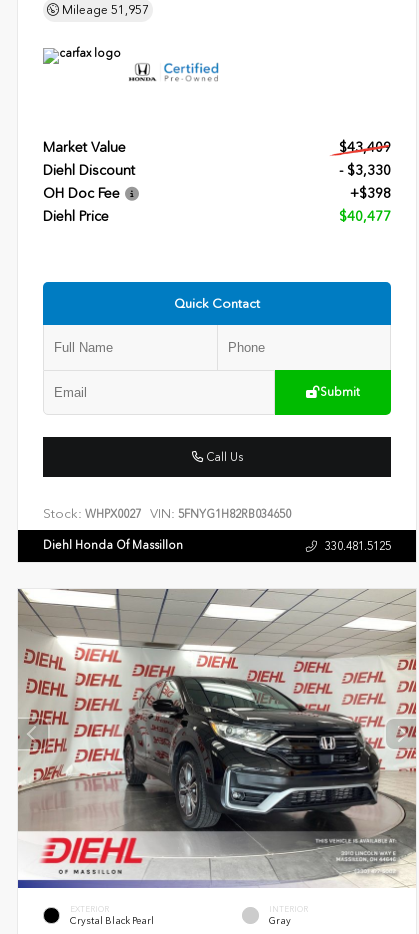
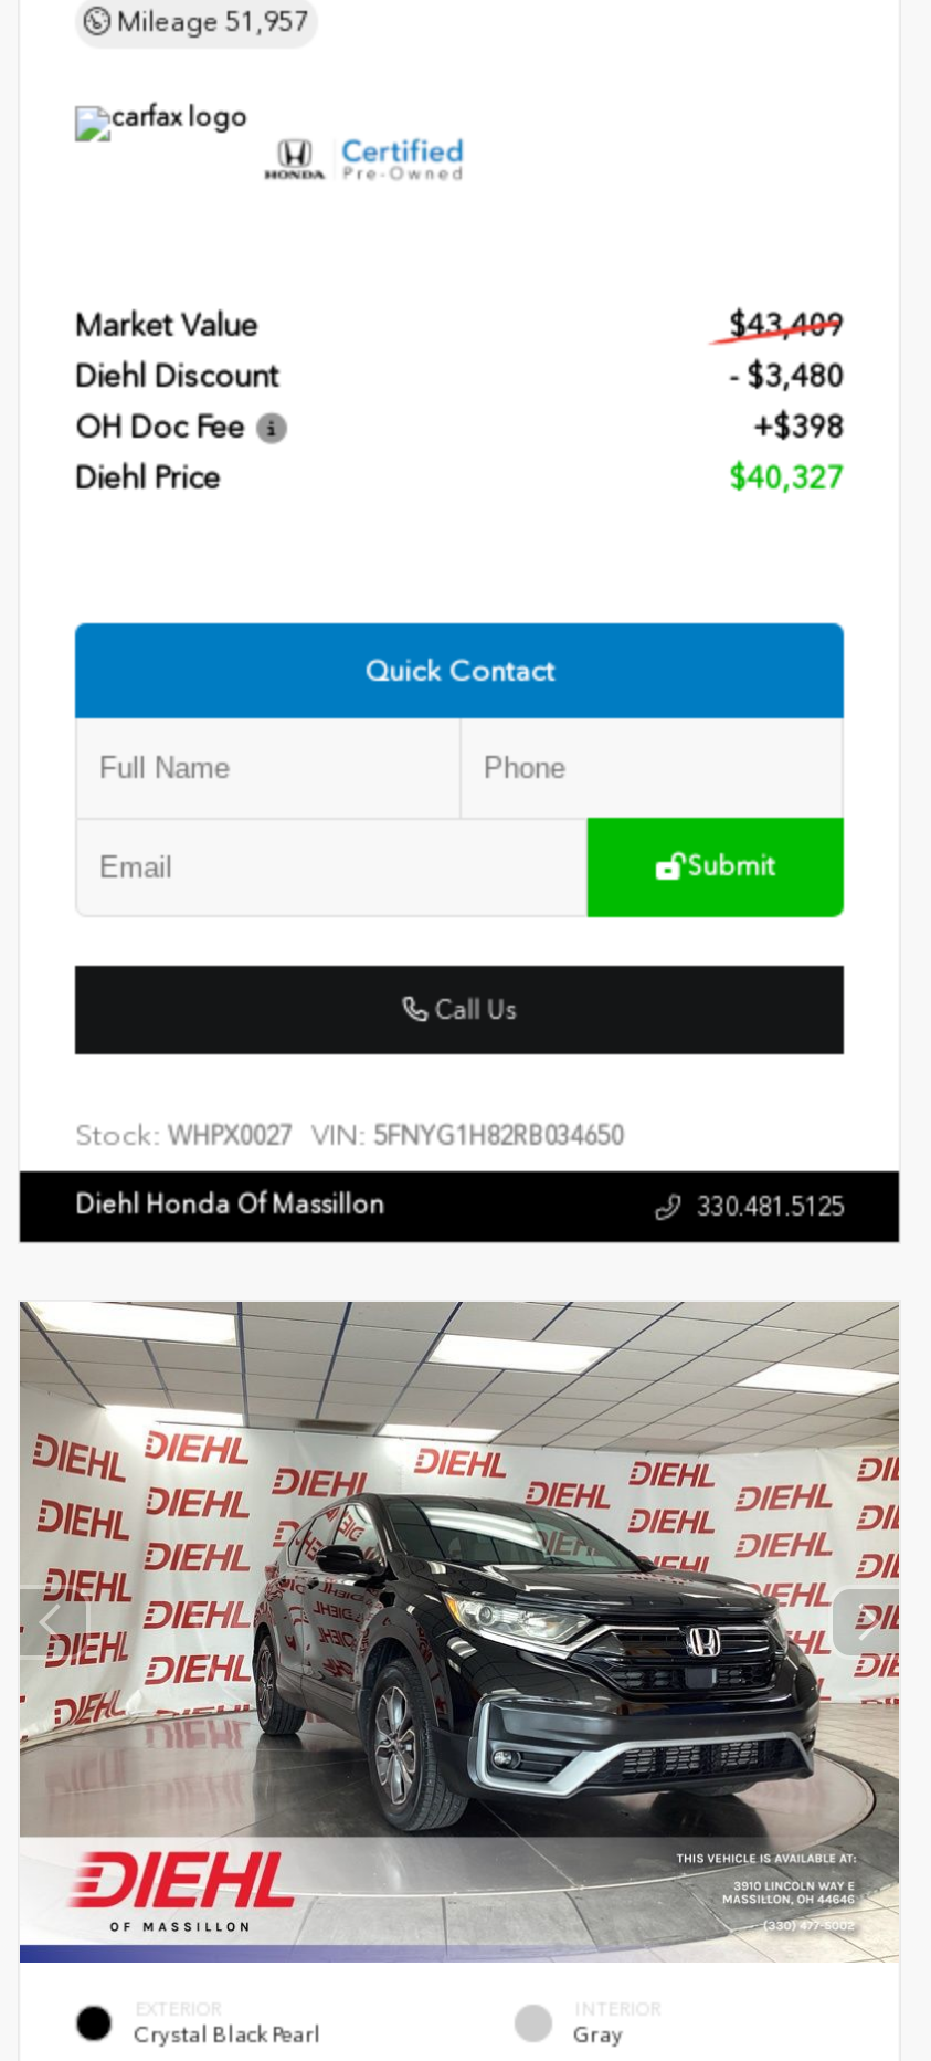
- - $3,330
+ - $3,480

- $40,477
+ $40,327
